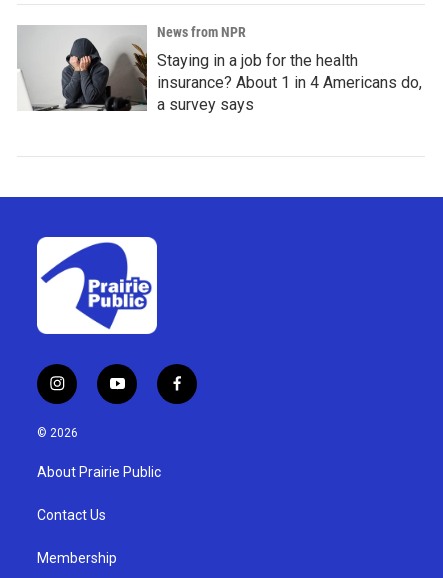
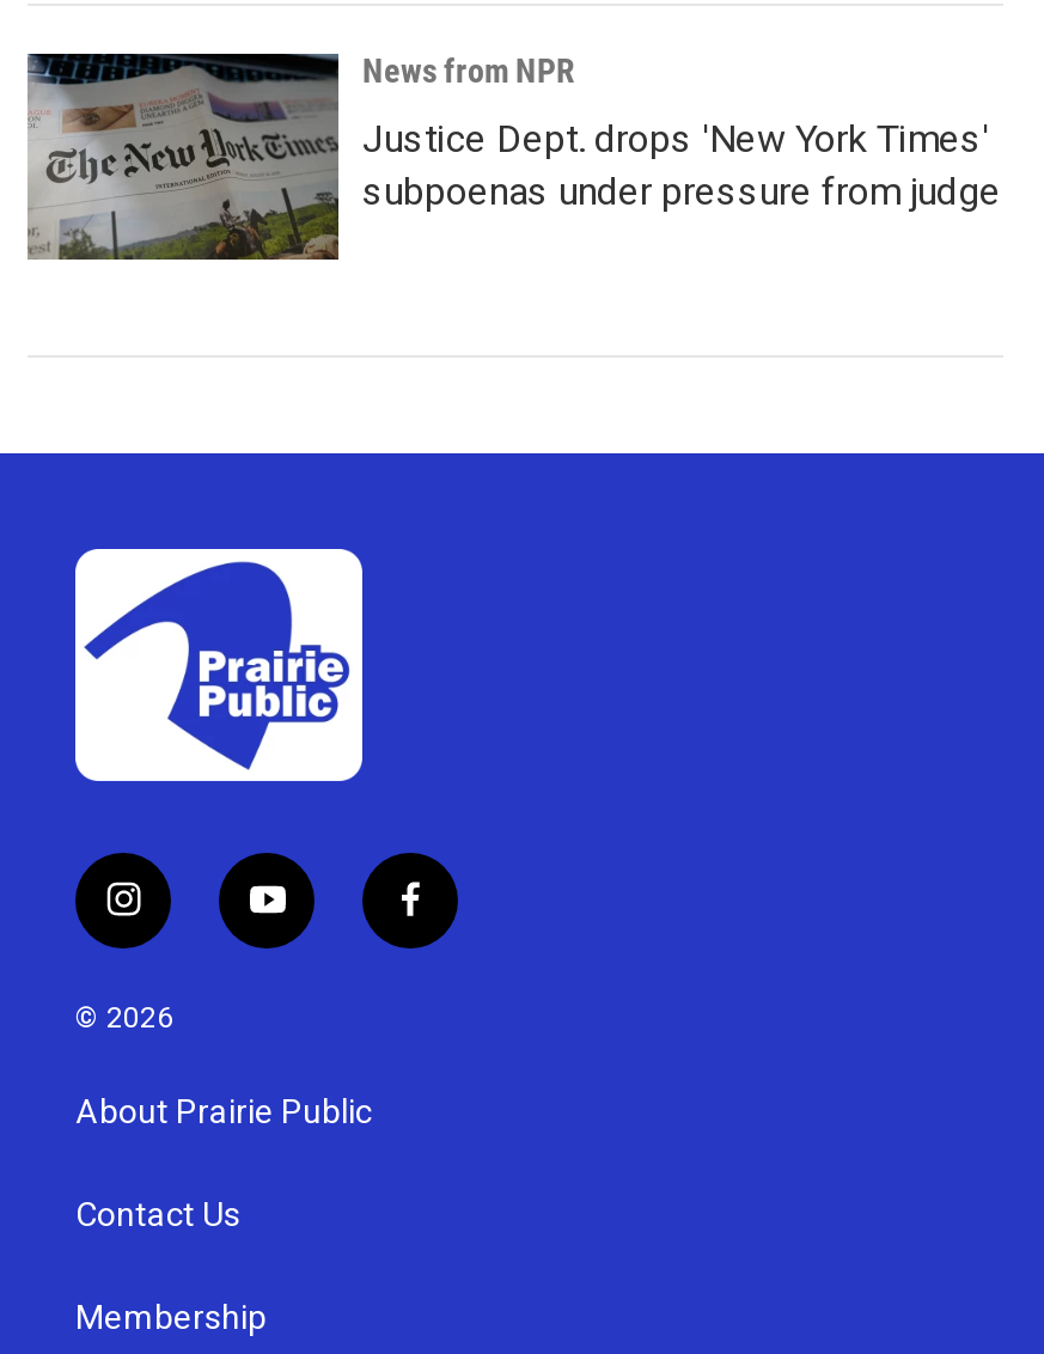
- [image]
- Staying in a job for the health
- insurance? About 1 in 4 Americans do,
- a survey says
+ [image]
+ Justice Dept. drops 'New York Times'
+ subpoenas under pressure from judge
